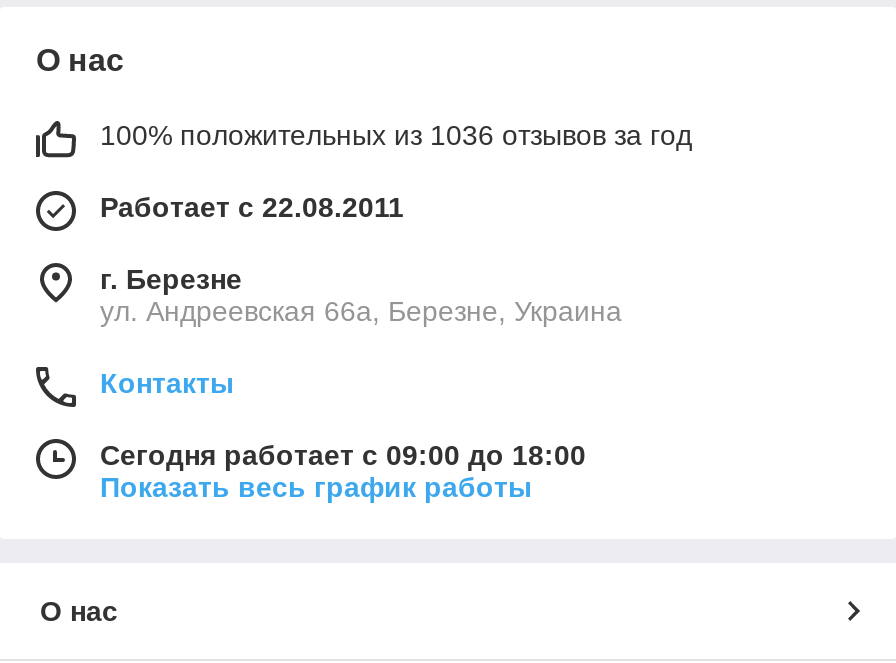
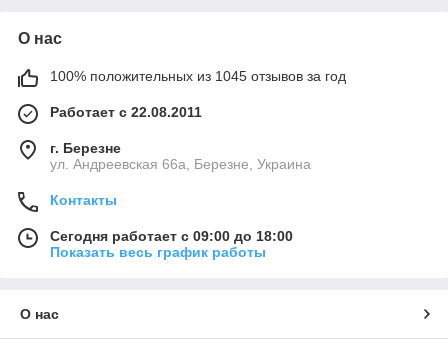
- 100% положительных из 1036 отзывов за год
+ 100% положительных из 1045 отзывов за год
